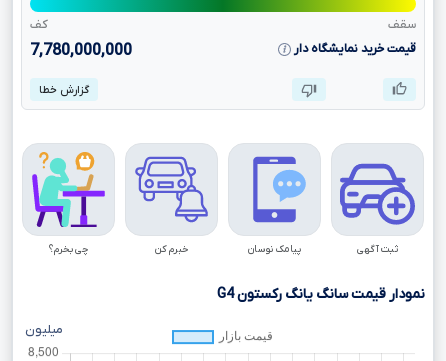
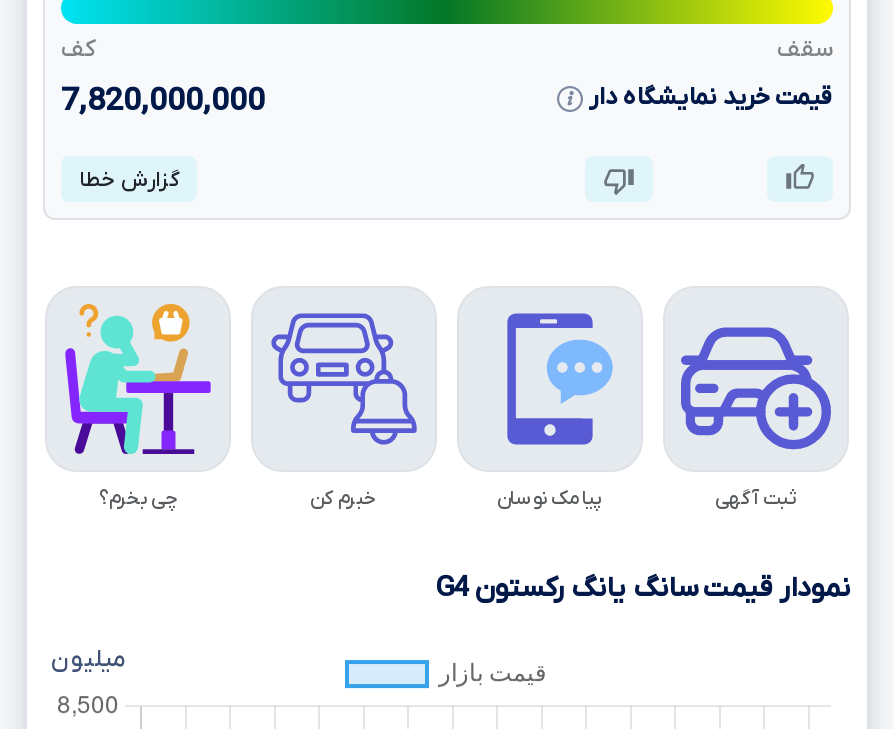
- 7,780,000,000
+ 7,820,000,000
